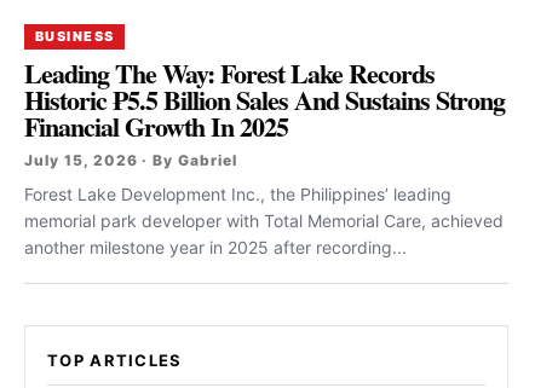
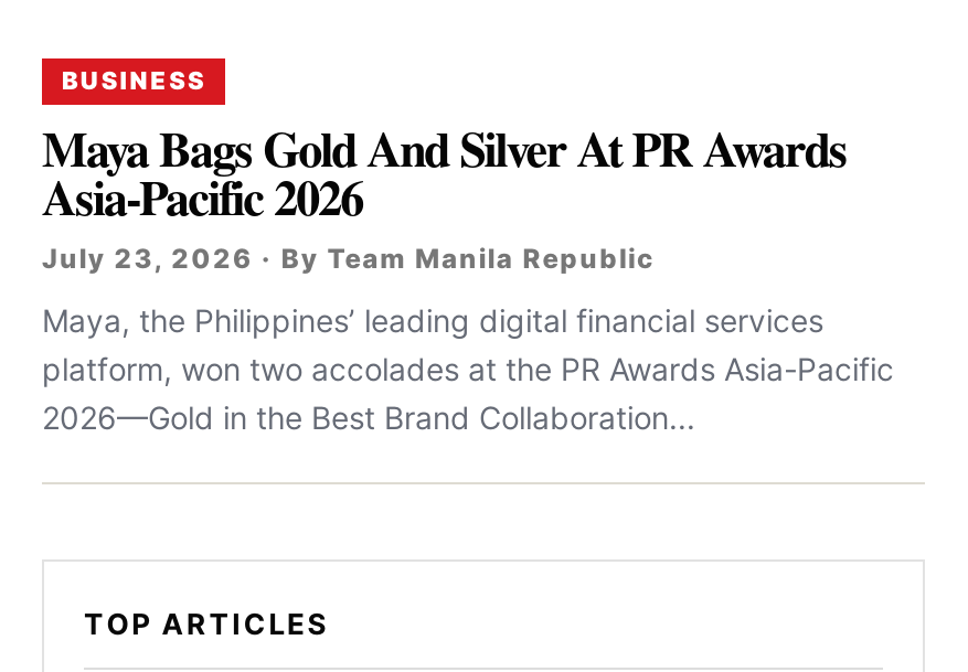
- Leading The Way: Forest Lake Records
- Historic ₱5.5 Billion Sales And Sustains Strong
- Financial Growth In 2025
- July 15, 2026 · By Gabriel
+ Maya Bags Gold And Silver At PR Awards
+ Asia-Pacific 2026
+ July 23, 2026 · By Team Manila Republic

- Forest Lake Development Inc., the Philippines’ leading
- memorial park developer with Total Memorial Care, achieved
- another milestone year in 2025 after recording...
+ Maya, the Philippines’ leading digital financial services
+ platform, won two accolades at the PR Awards Asia-Pacific
+ 2026—Gold in the Best Brand Collaboration...
